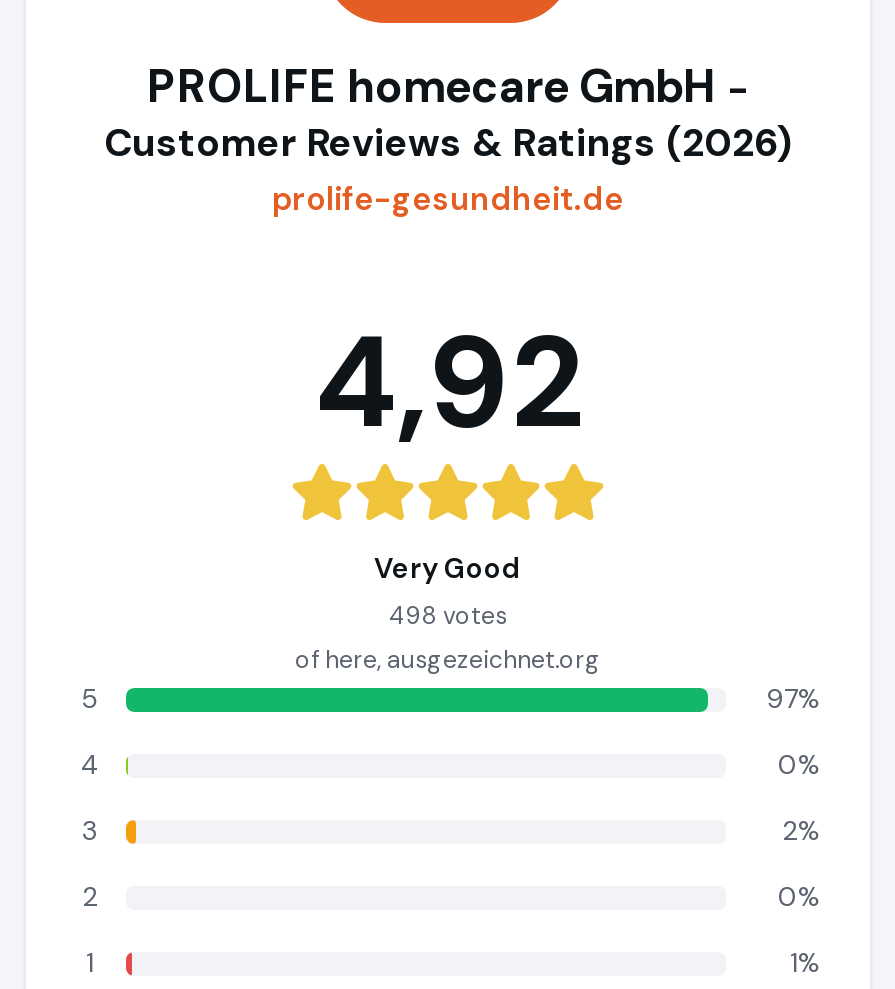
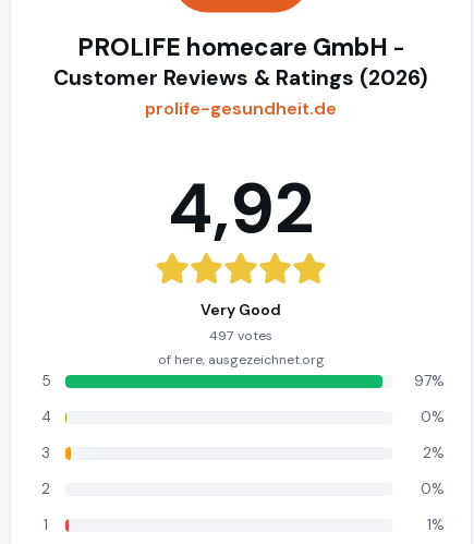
- 498 votes
+ 497 votes
